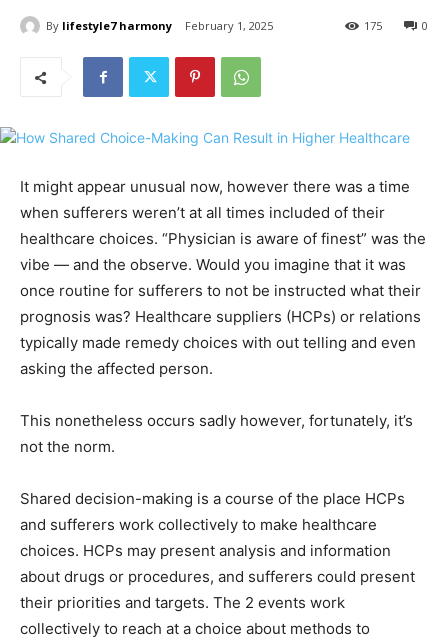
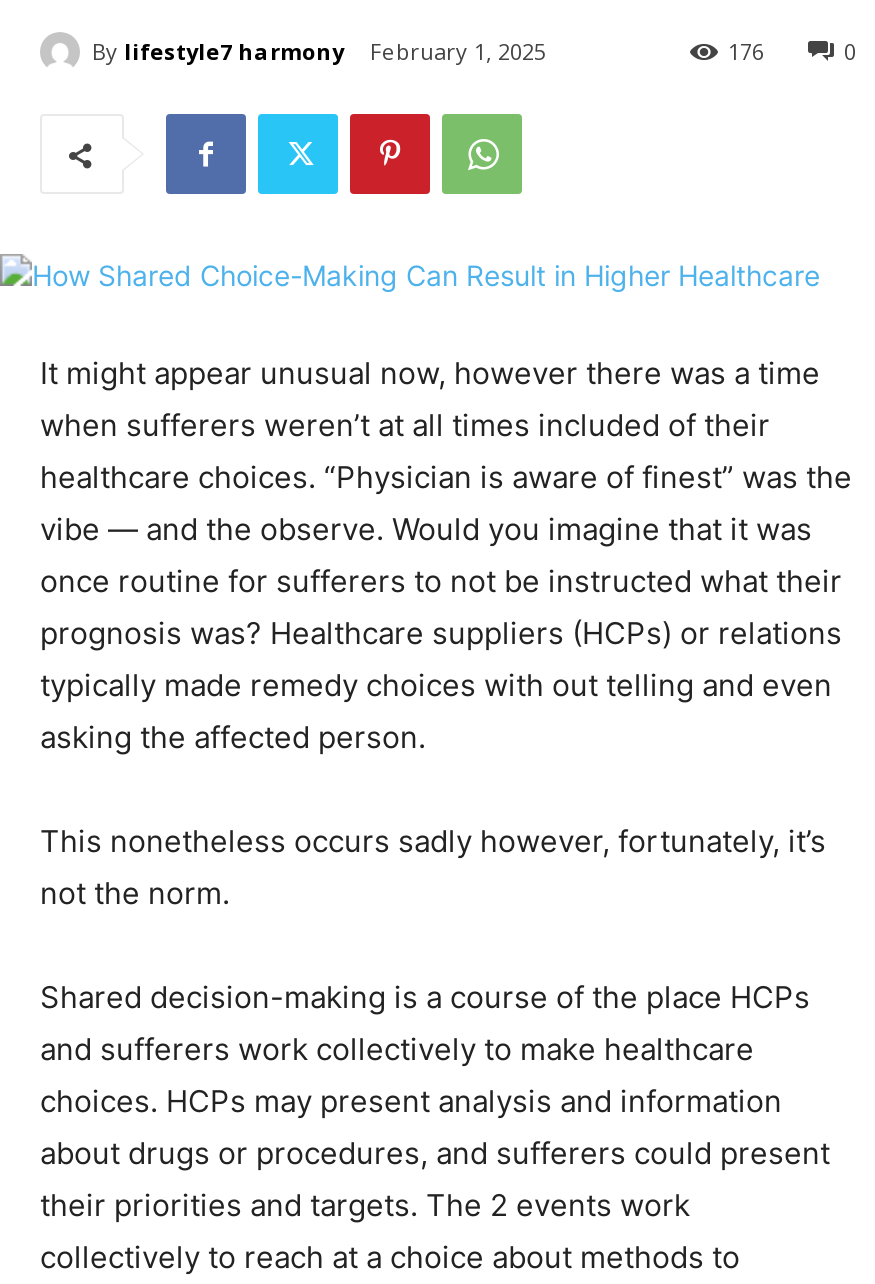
- 175
+ 176
